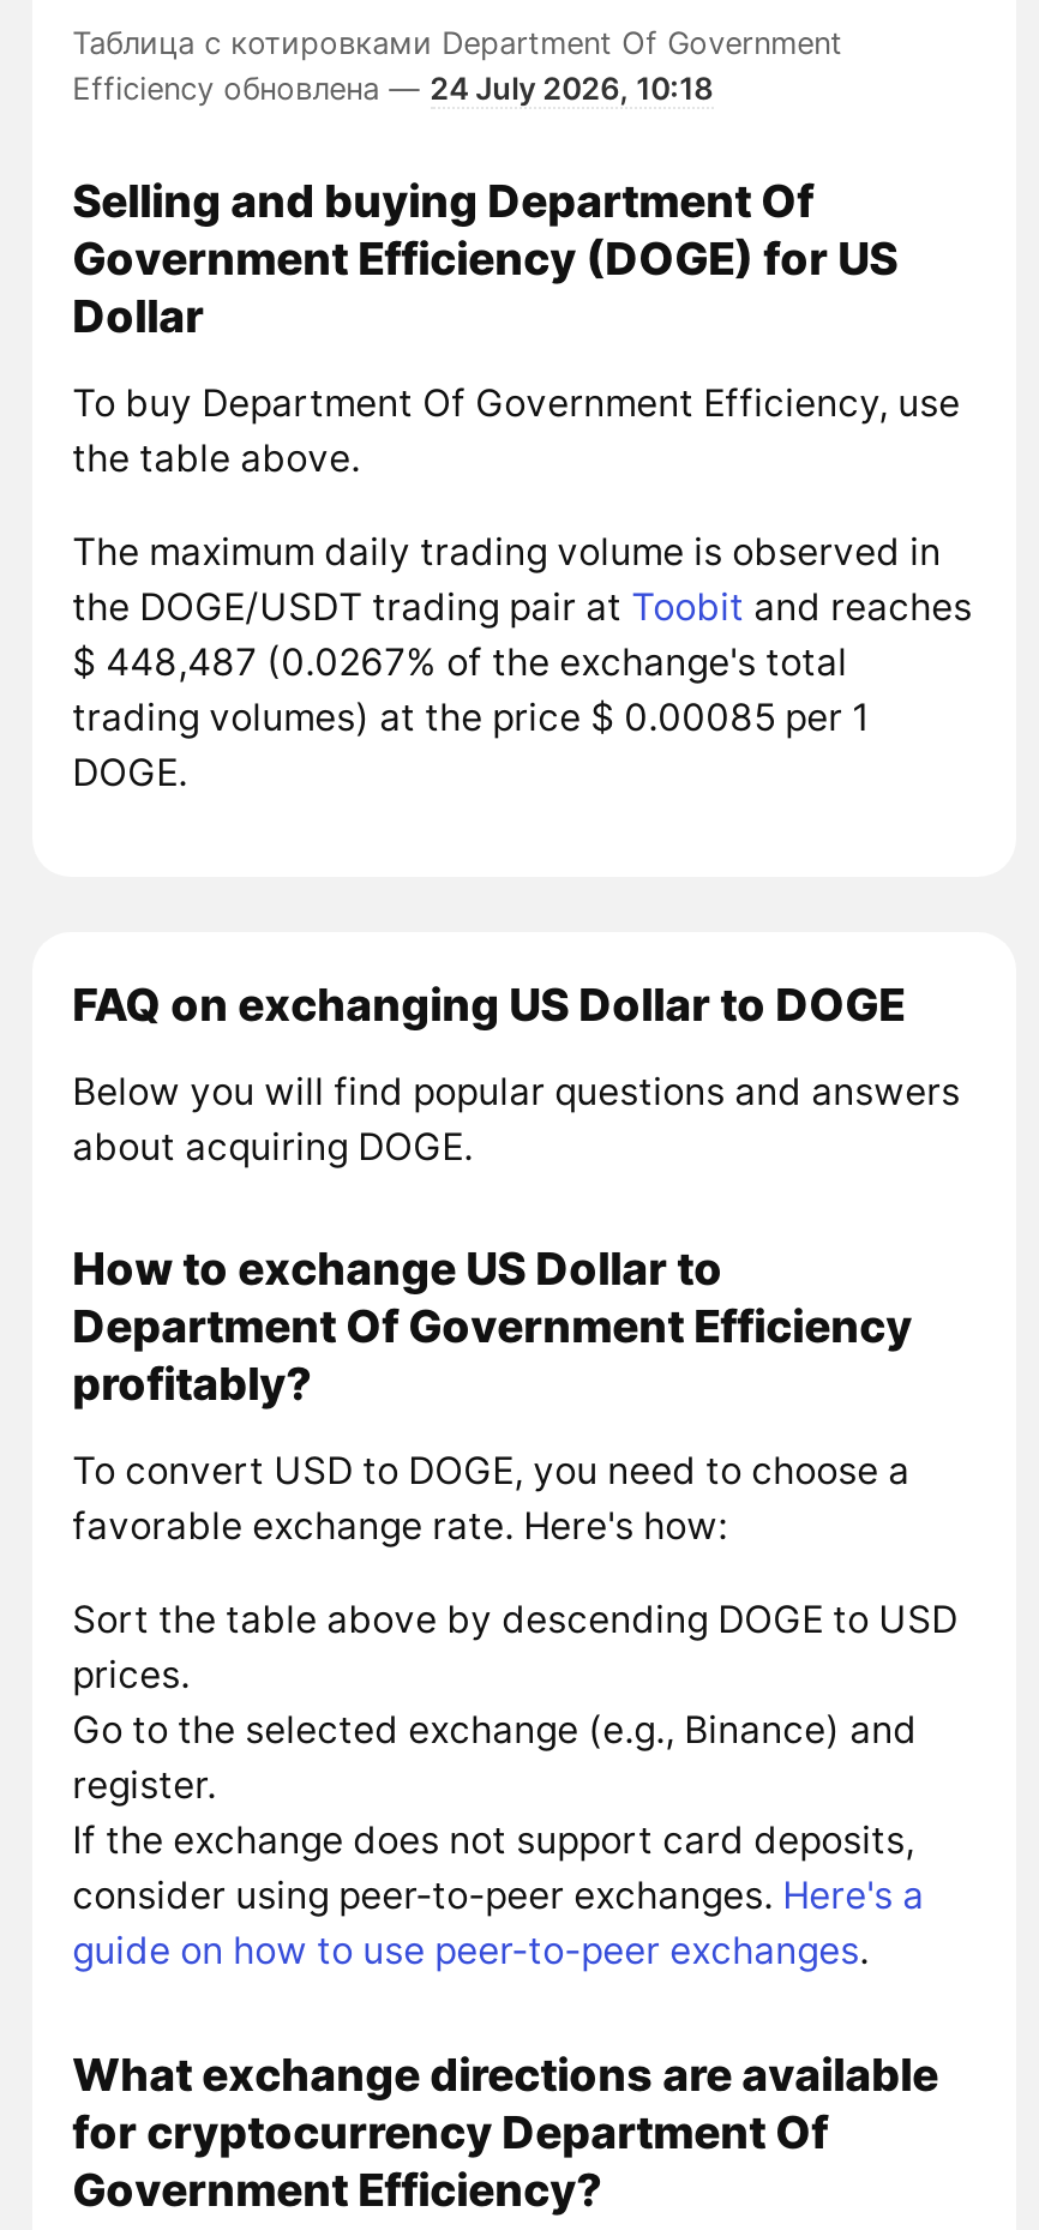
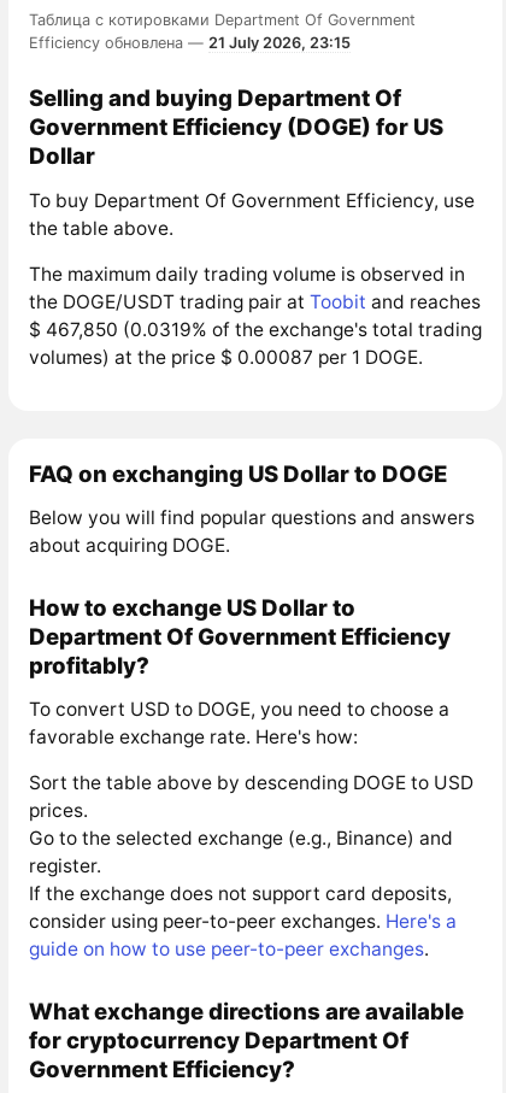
- Efficiency обновлена — 24 July 2026, 10:18
+ Efficiency обновлена — 21 July 2026, 23:15

- $ 448,487 (0.0267% of the exchange's total
- trading volumes) at the price $ 0.00085 per 1
- DOGE.
+ $ 467,850 (0.0319% of the exchange's total trading
+ volumes) at the price $ 0.00087 per 1 DOGE.
